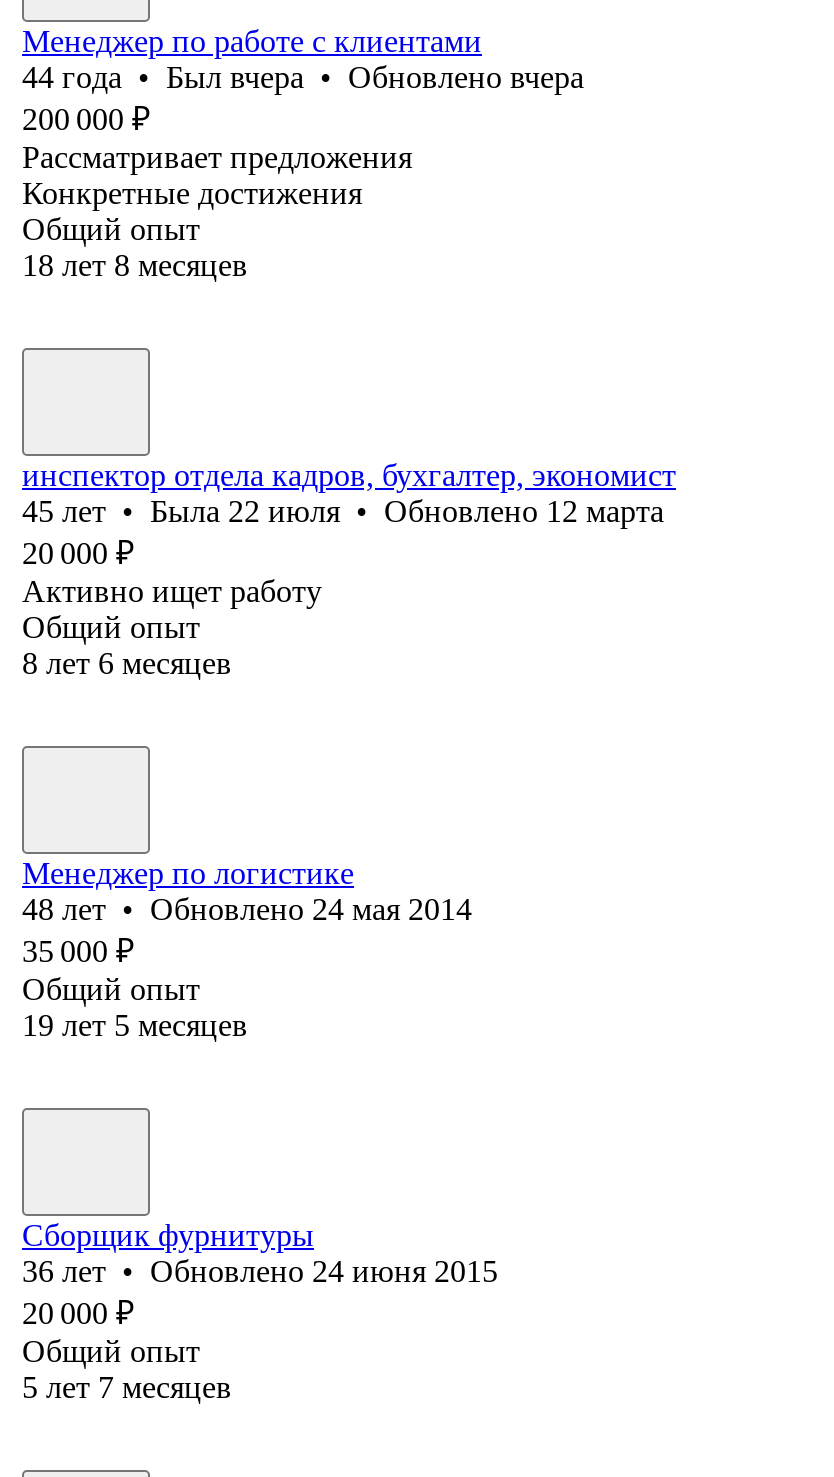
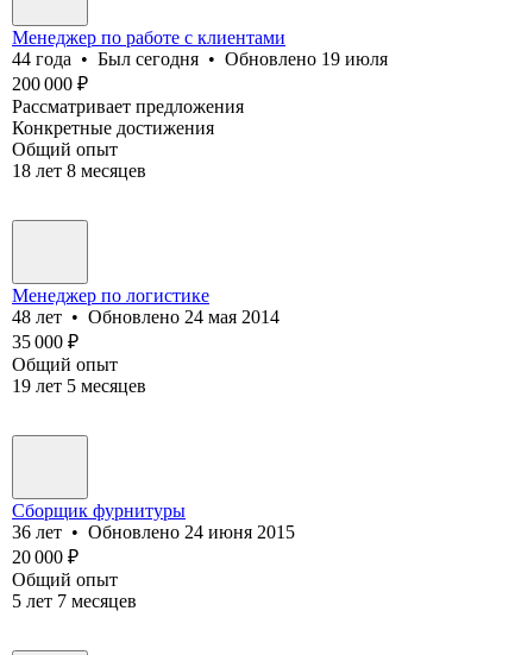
- 44 года • Был вчера • Обновлено вчера
+ 44 года • Был сегодня • Обновлено 19 июля

- инспектор отдела кадров, бухгалтер, экономист
- 45 лет • Была 22 июля • Обновлено 12 марта
- 20 000 ₽
- Активно ищет работу
- Общий опыт
- 8 лет 6 месяцев
